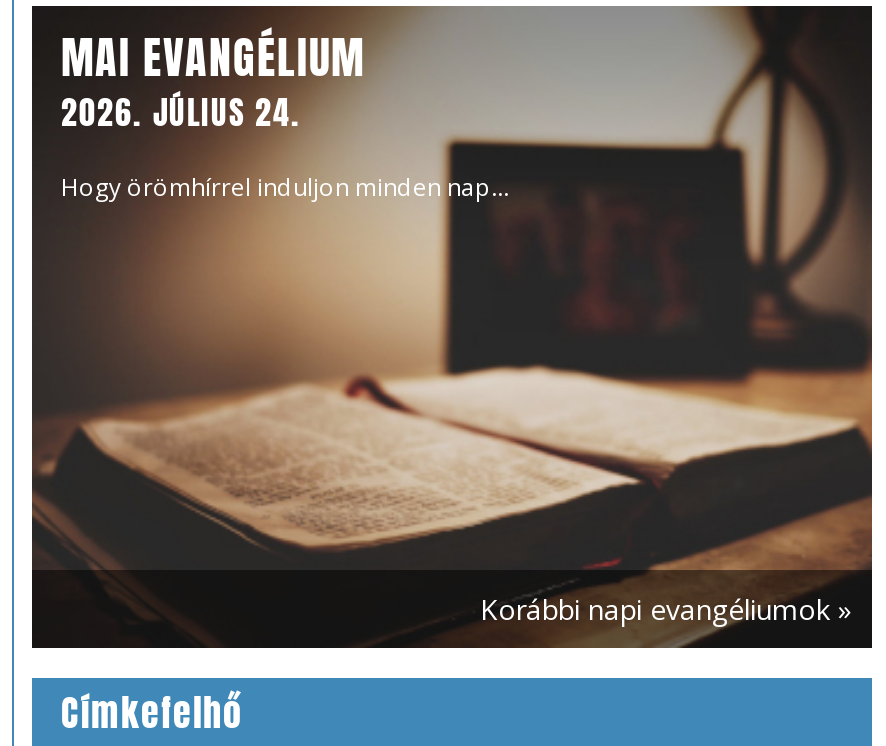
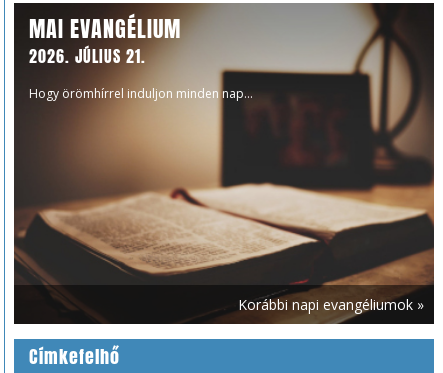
- 2026. JÚLIUS 24.
+ 2026. JÚLIUS 21.
